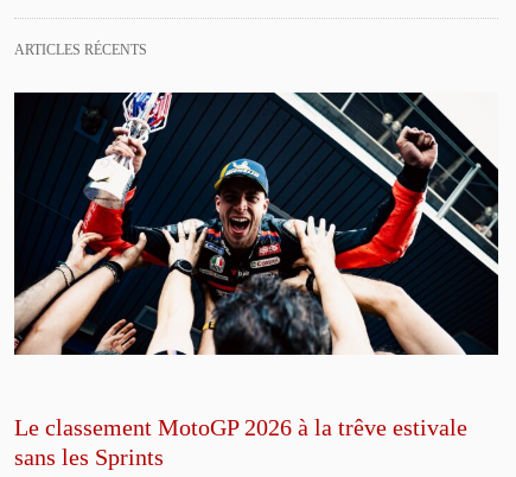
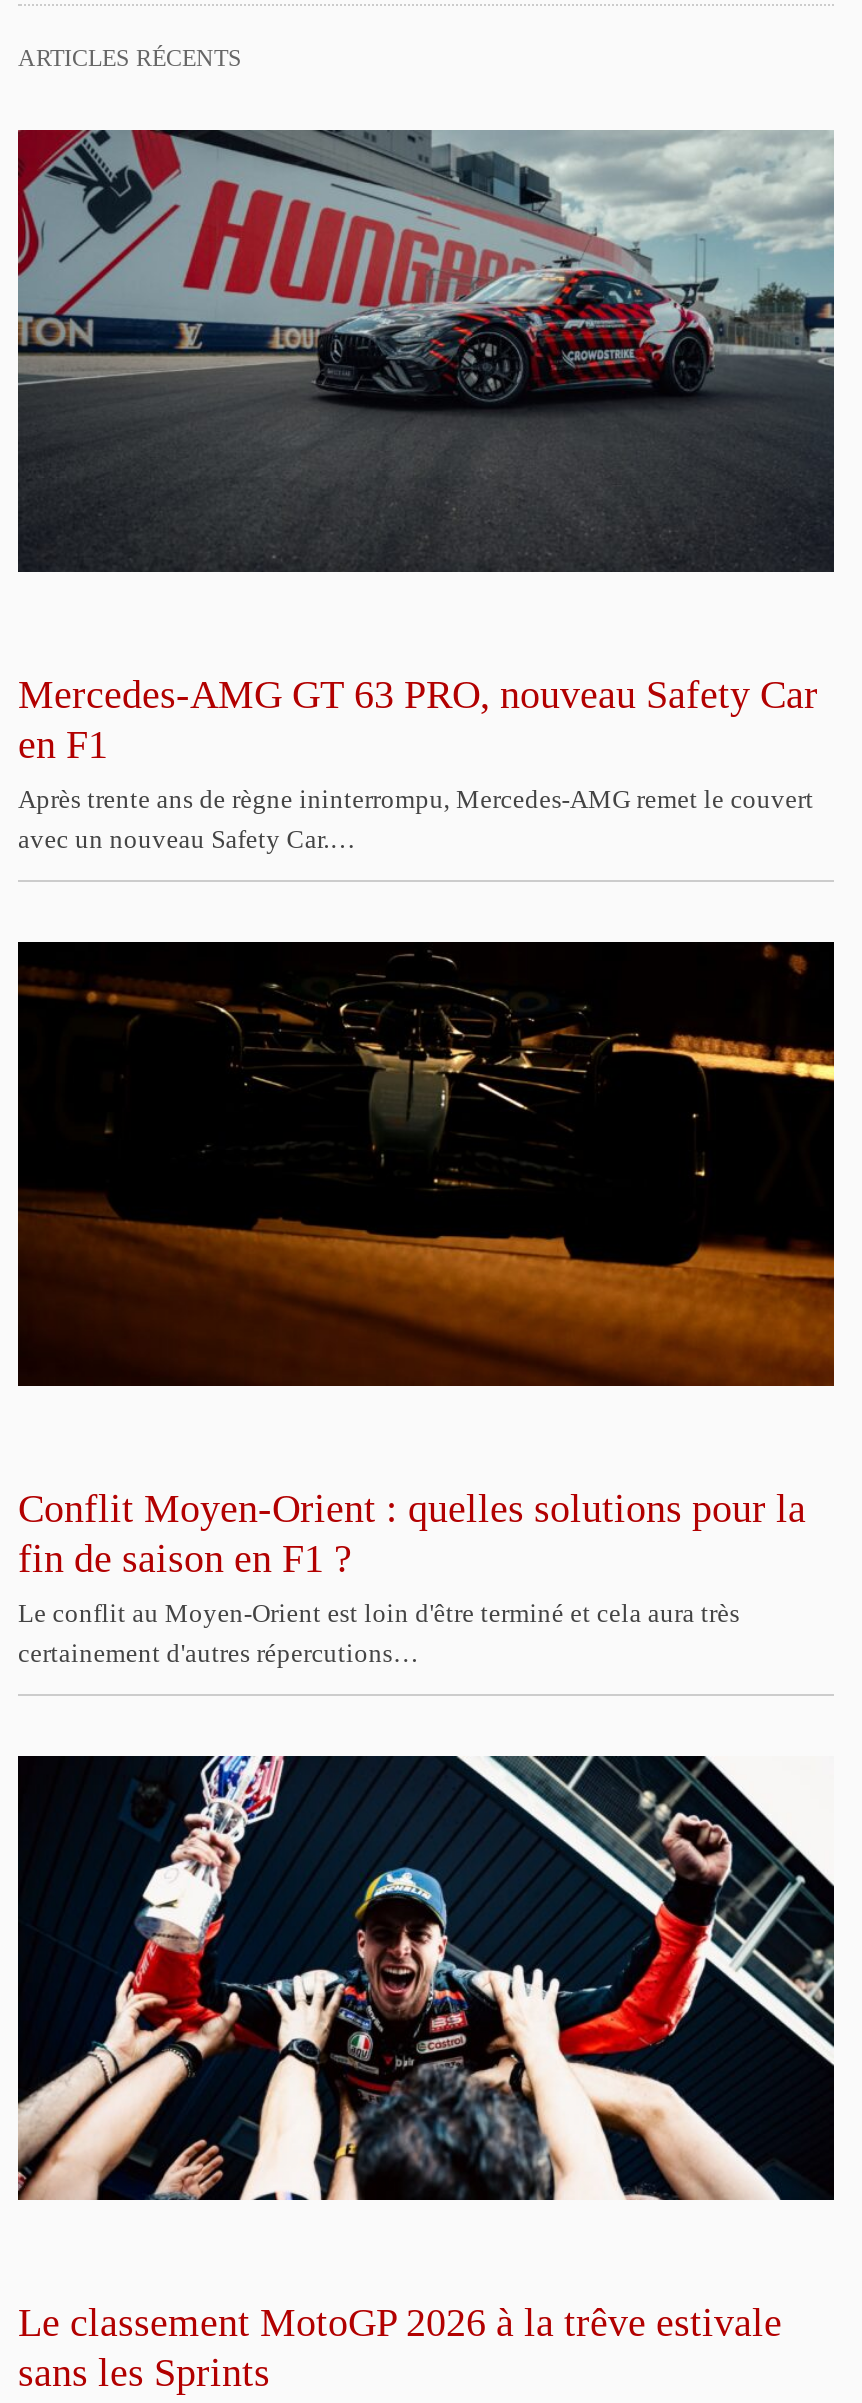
+ [image]

+ [image]

+ Mercedes-AMG GT 63 PRO, nouveau Safety Car
+ en F1
+ Après trente ans de règne ininterrompu, Mercedes-AMG remet le couvert
+ avec un nouveau Safety Car.…

+ Conflit Moyen-Orient : quelles solutions pour la
+ fin de saison en F1 ?
+ Le conflit au Moyen-Orient est loin d'être terminé et cela aura très
+ certainement d'autres répercutions…
